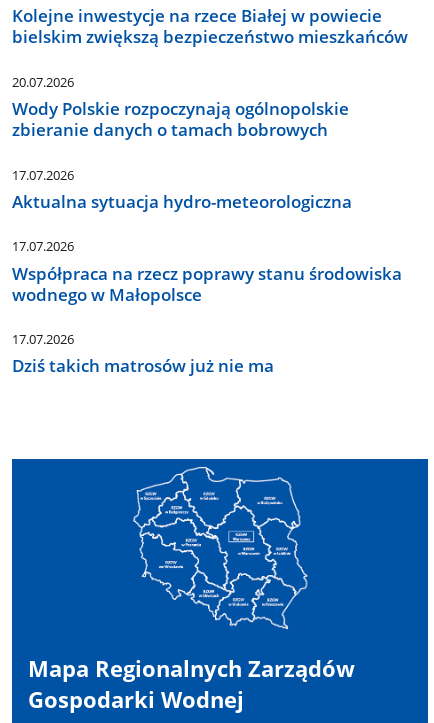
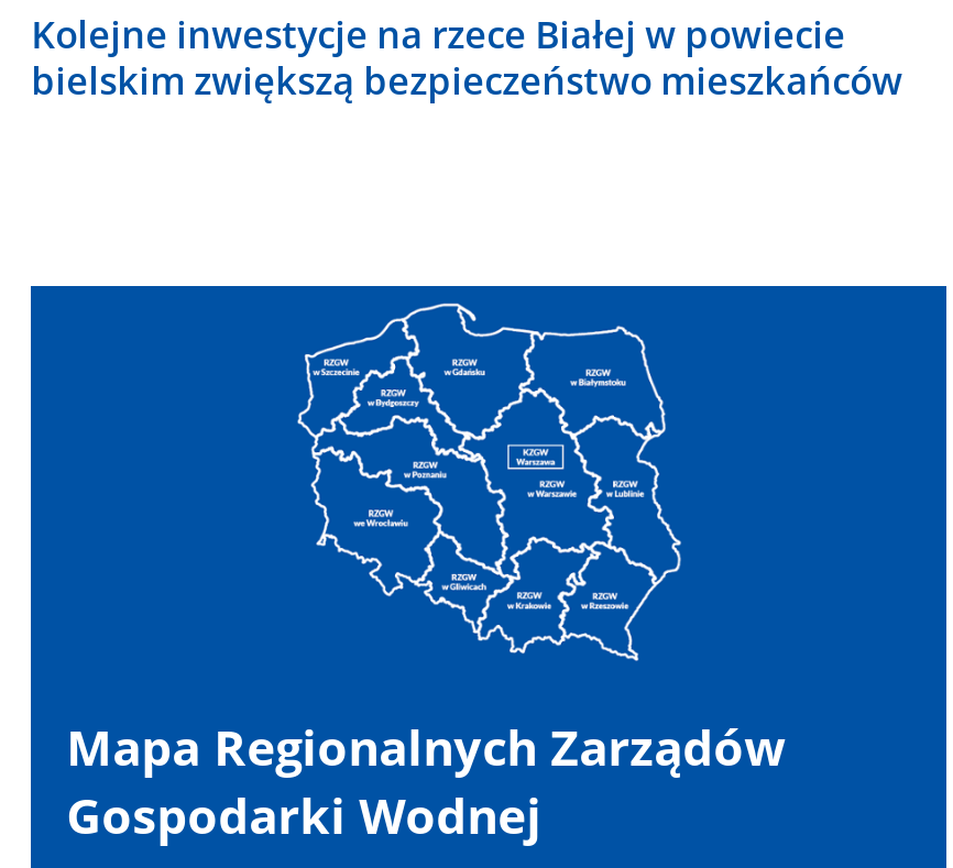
- 20.07.2026
- Wody Polskie rozpoczynają ogólnopolskie
- zbieranie danych o tamach bobrowych
- 17.07.2026
- Aktualna sytuacja hydro-meteorologiczna
- 17.07.2026
- Współpraca na rzecz poprawy stanu środowiska
- wodnego w Małopolsce
- 17.07.2026
- Dziś takich matrosów już nie ma
